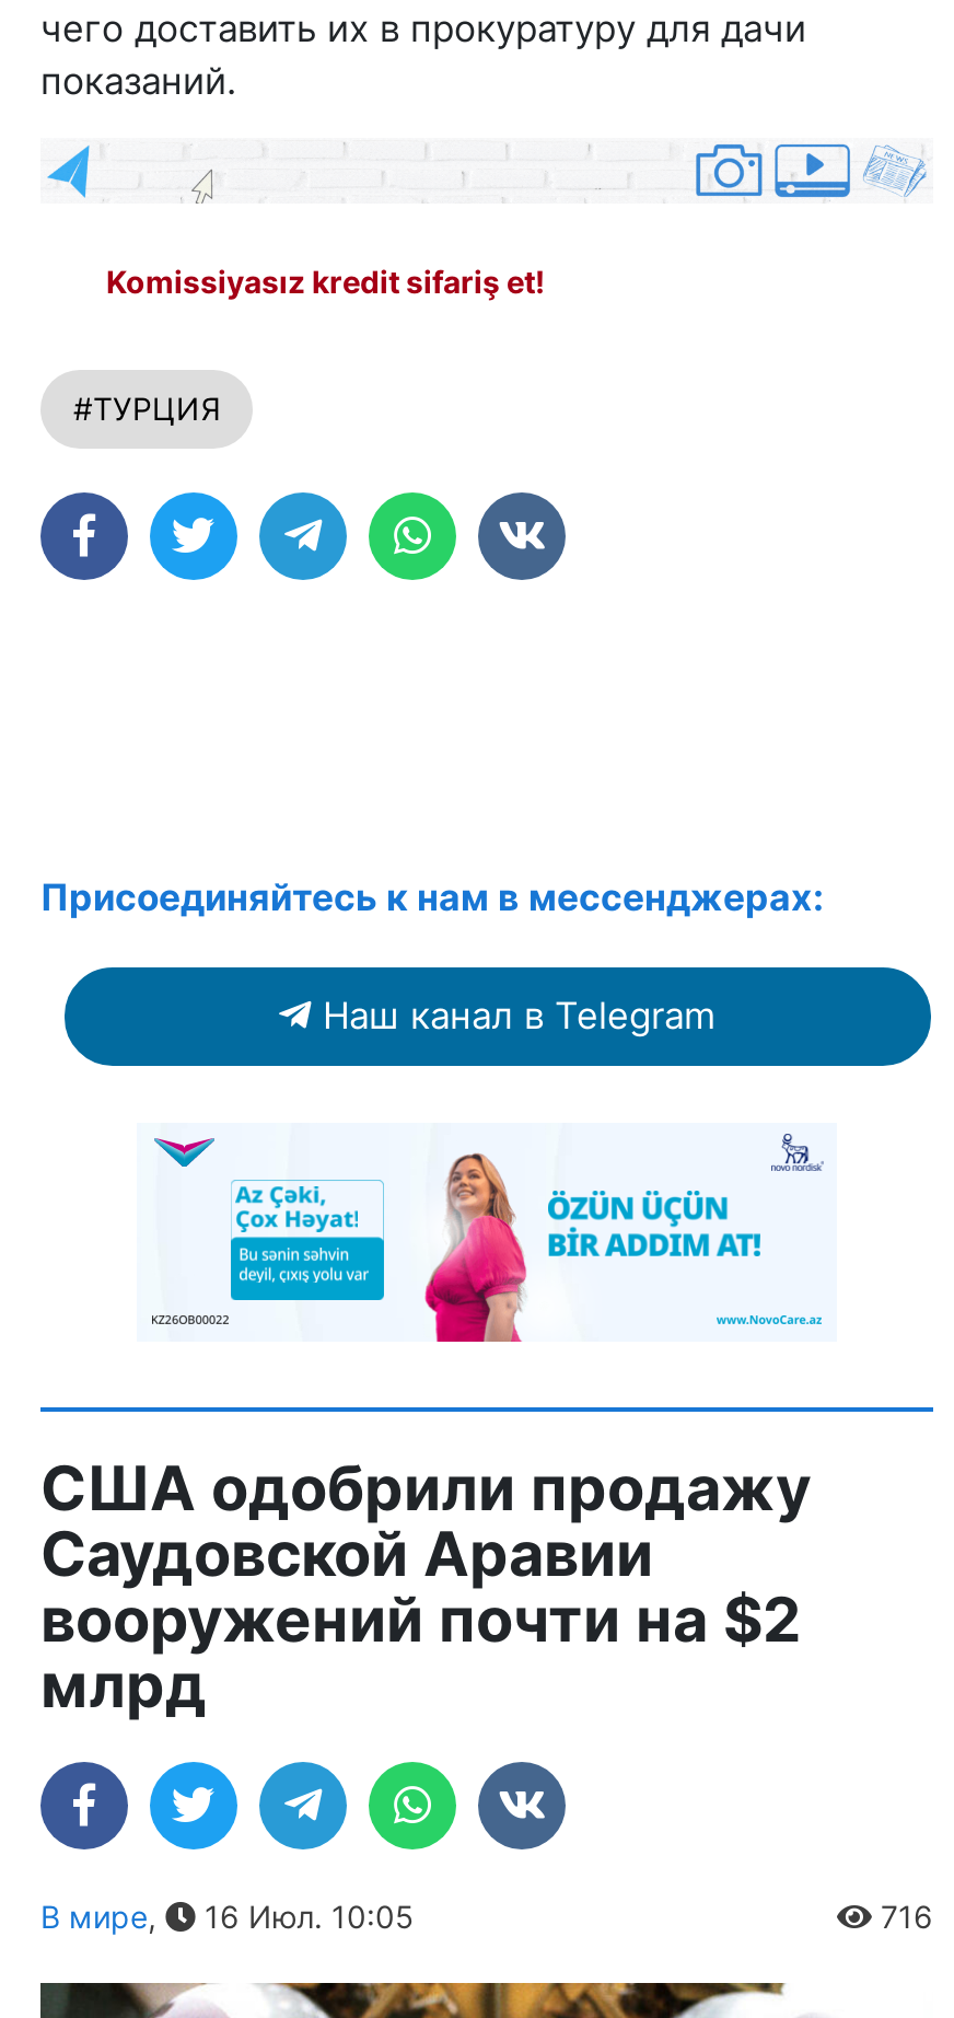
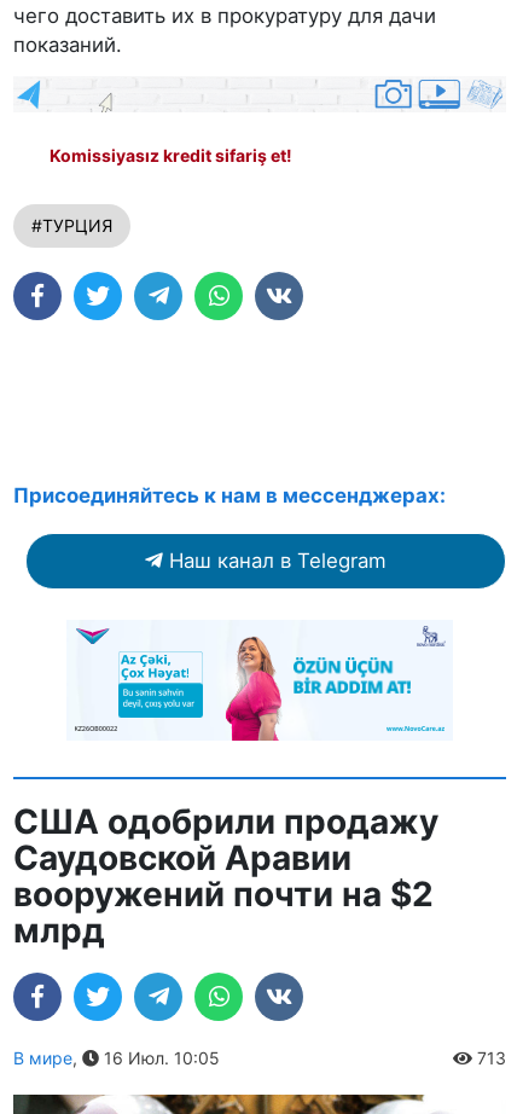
- 716
+ 713
